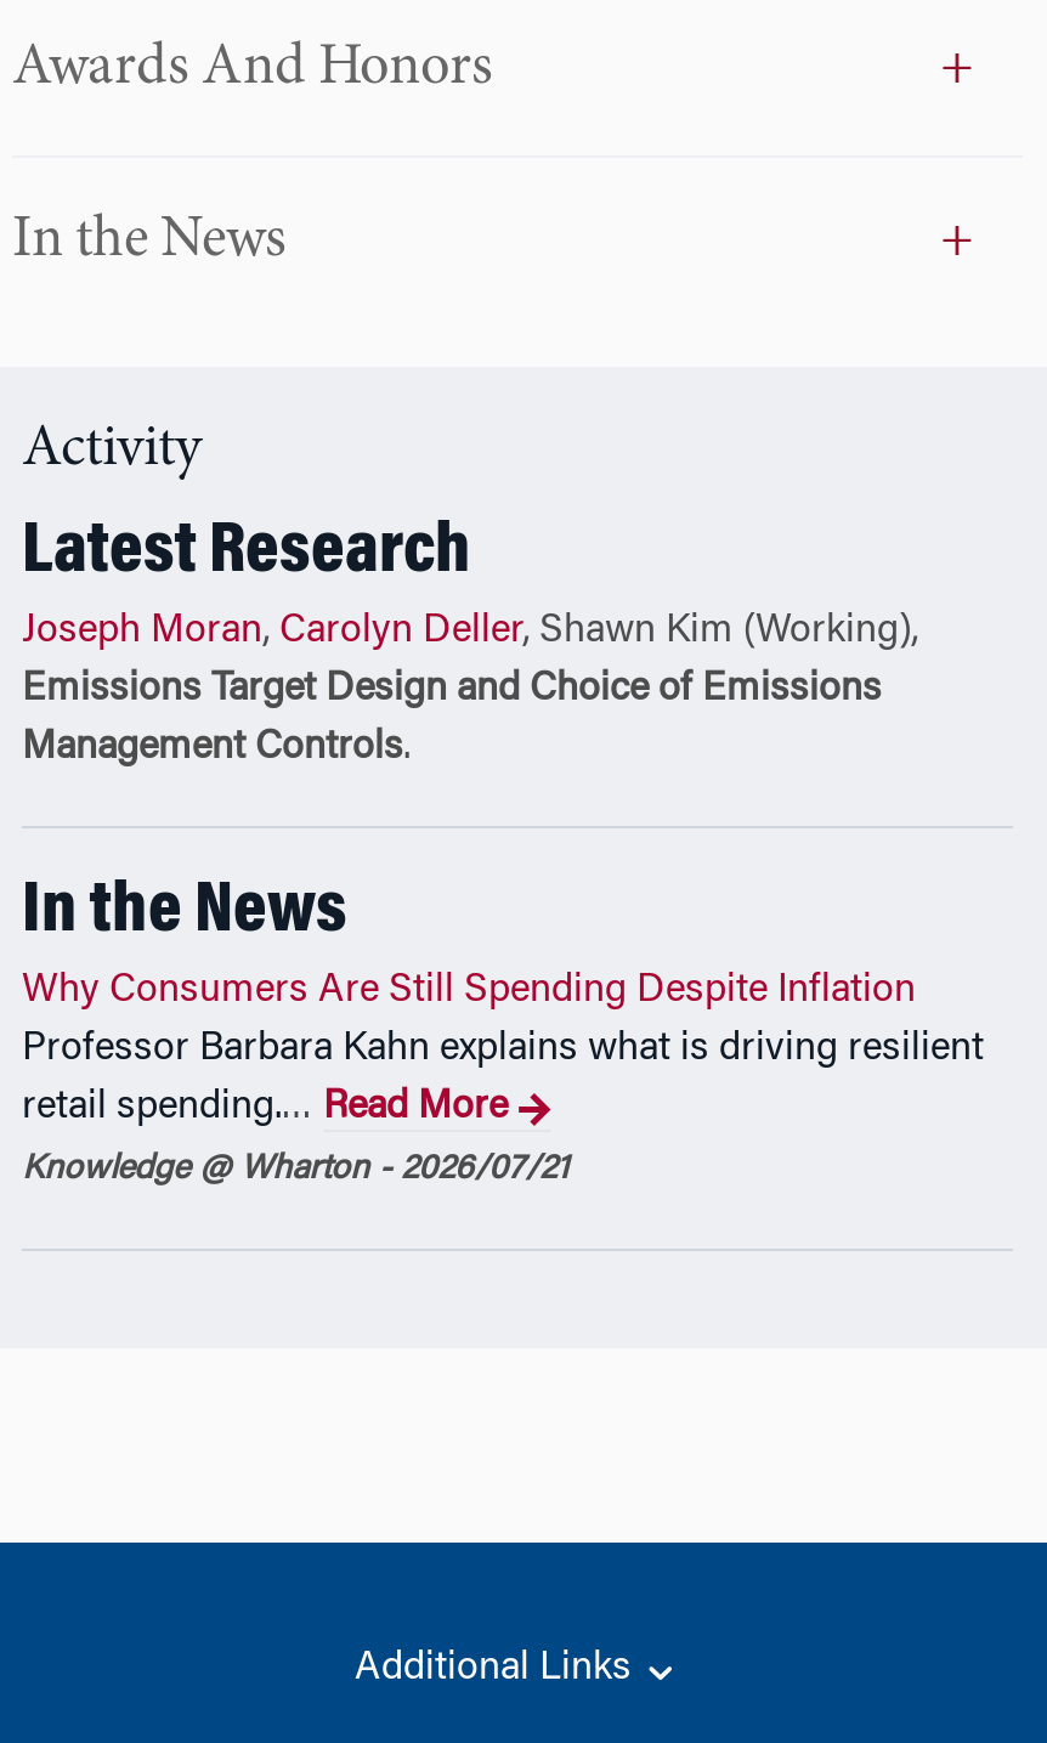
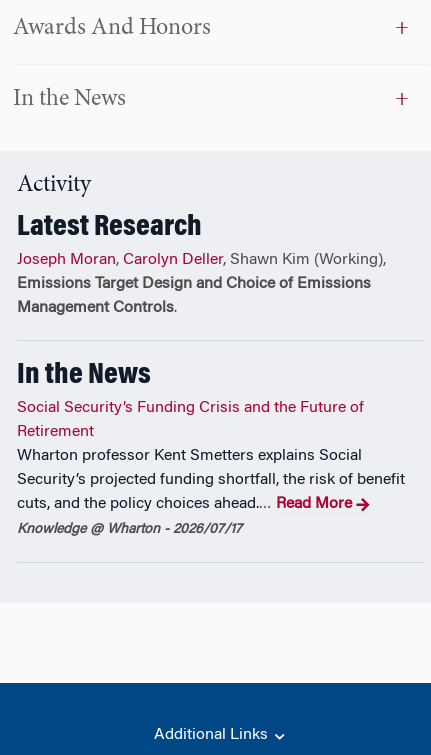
- Why Consumers Are Still Spending Despite Inflation
- Professor Barbara Kahn explains what is driving resilient
- retail spending. … Read More
- Knowledge @ Wharton - 2026/07/21
+ Social Security’s Funding Crisis and the Future of
+ Retirement
+ Wharton professor Kent Smetters explains Social
+ Security’s projected funding shortfall, the risk of benefit
+ cuts, and the policy choices ahead. … Read More
+ Knowledge @ Wharton - 2026/07/17
